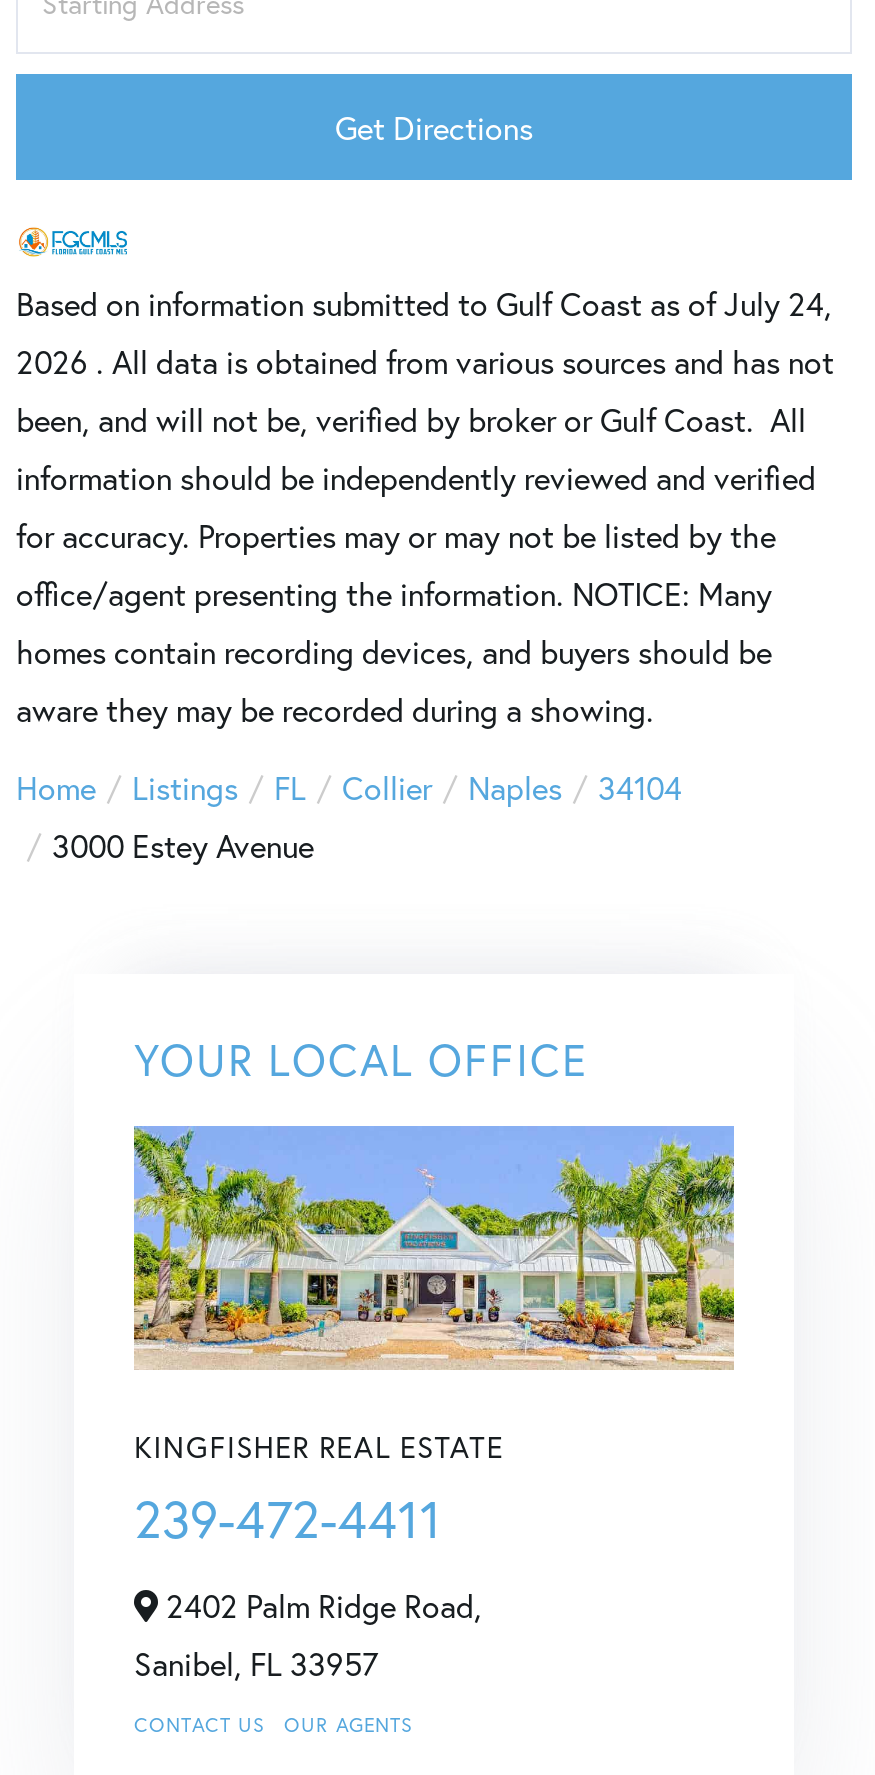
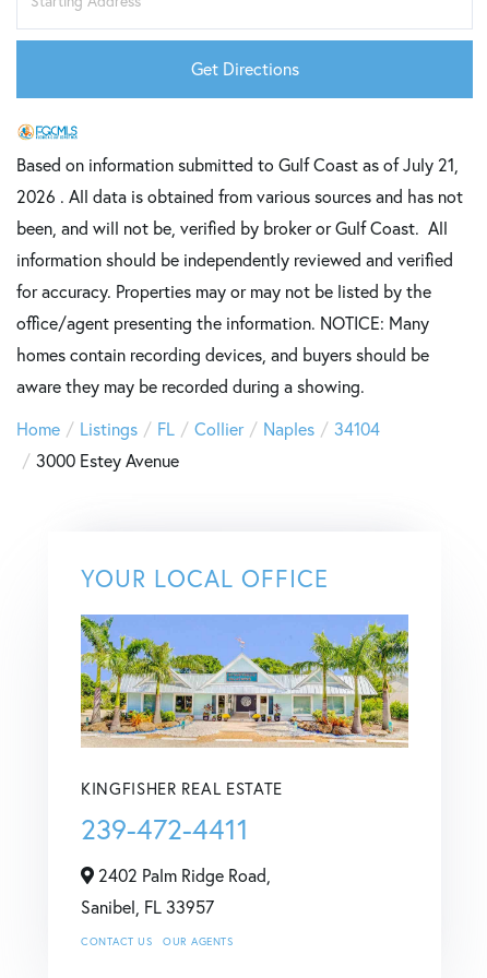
- Based on information submitted to Gulf Coast as of July 24,
+ Based on information submitted to Gulf Coast as of July 21,
